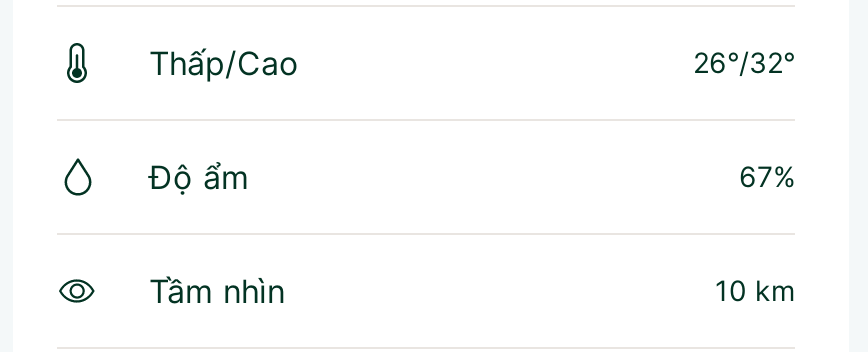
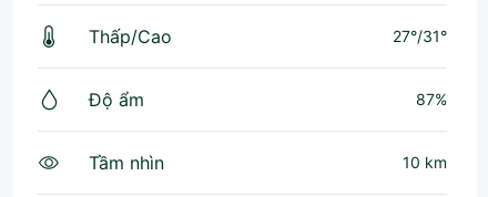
- 26°/32°
+ 27°/31°

- 67%
+ 87%
